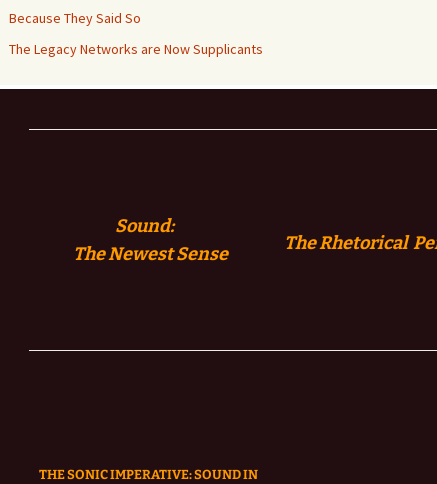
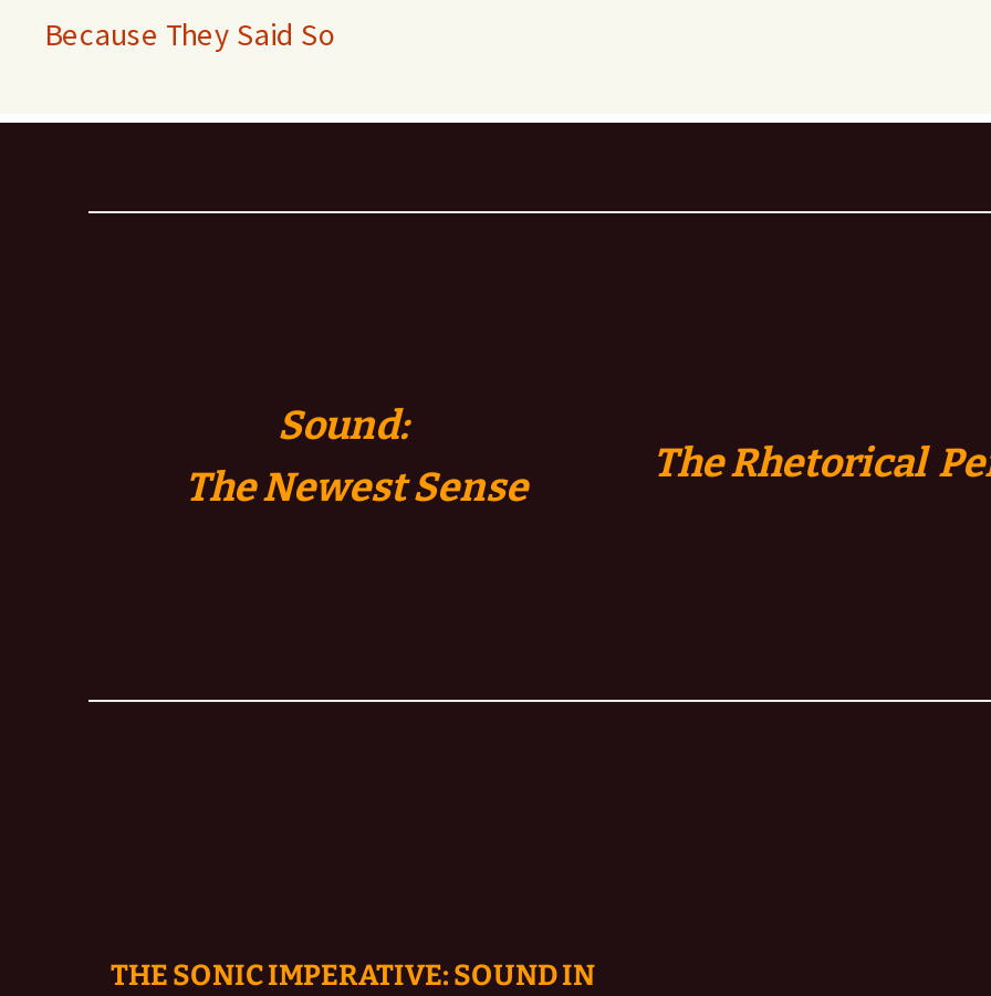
- The Legacy Networks are Now Supplicants
